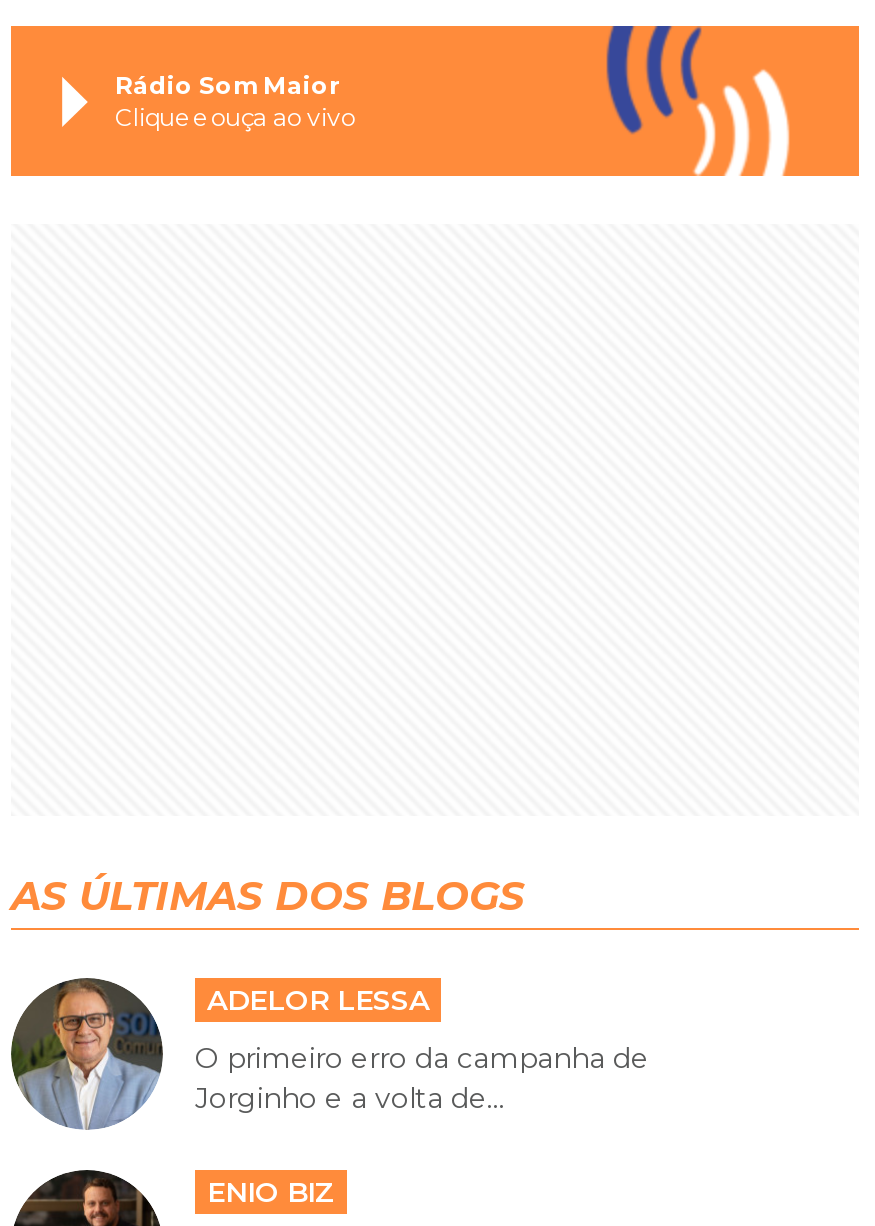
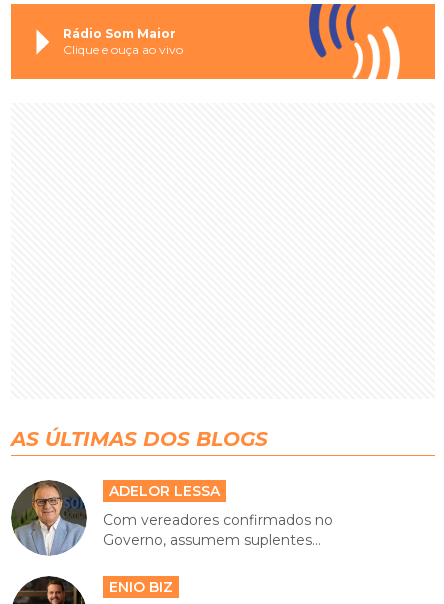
- O primeiro erro da campanha de
- Jorginho e a volta de...
+ Com vereadores confirmados no
+ Governo, assumem suplentes...
